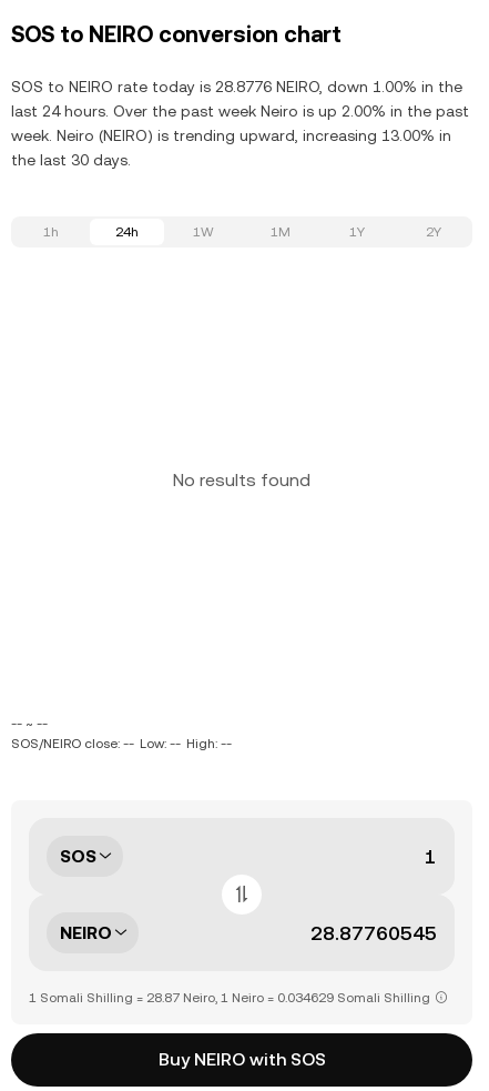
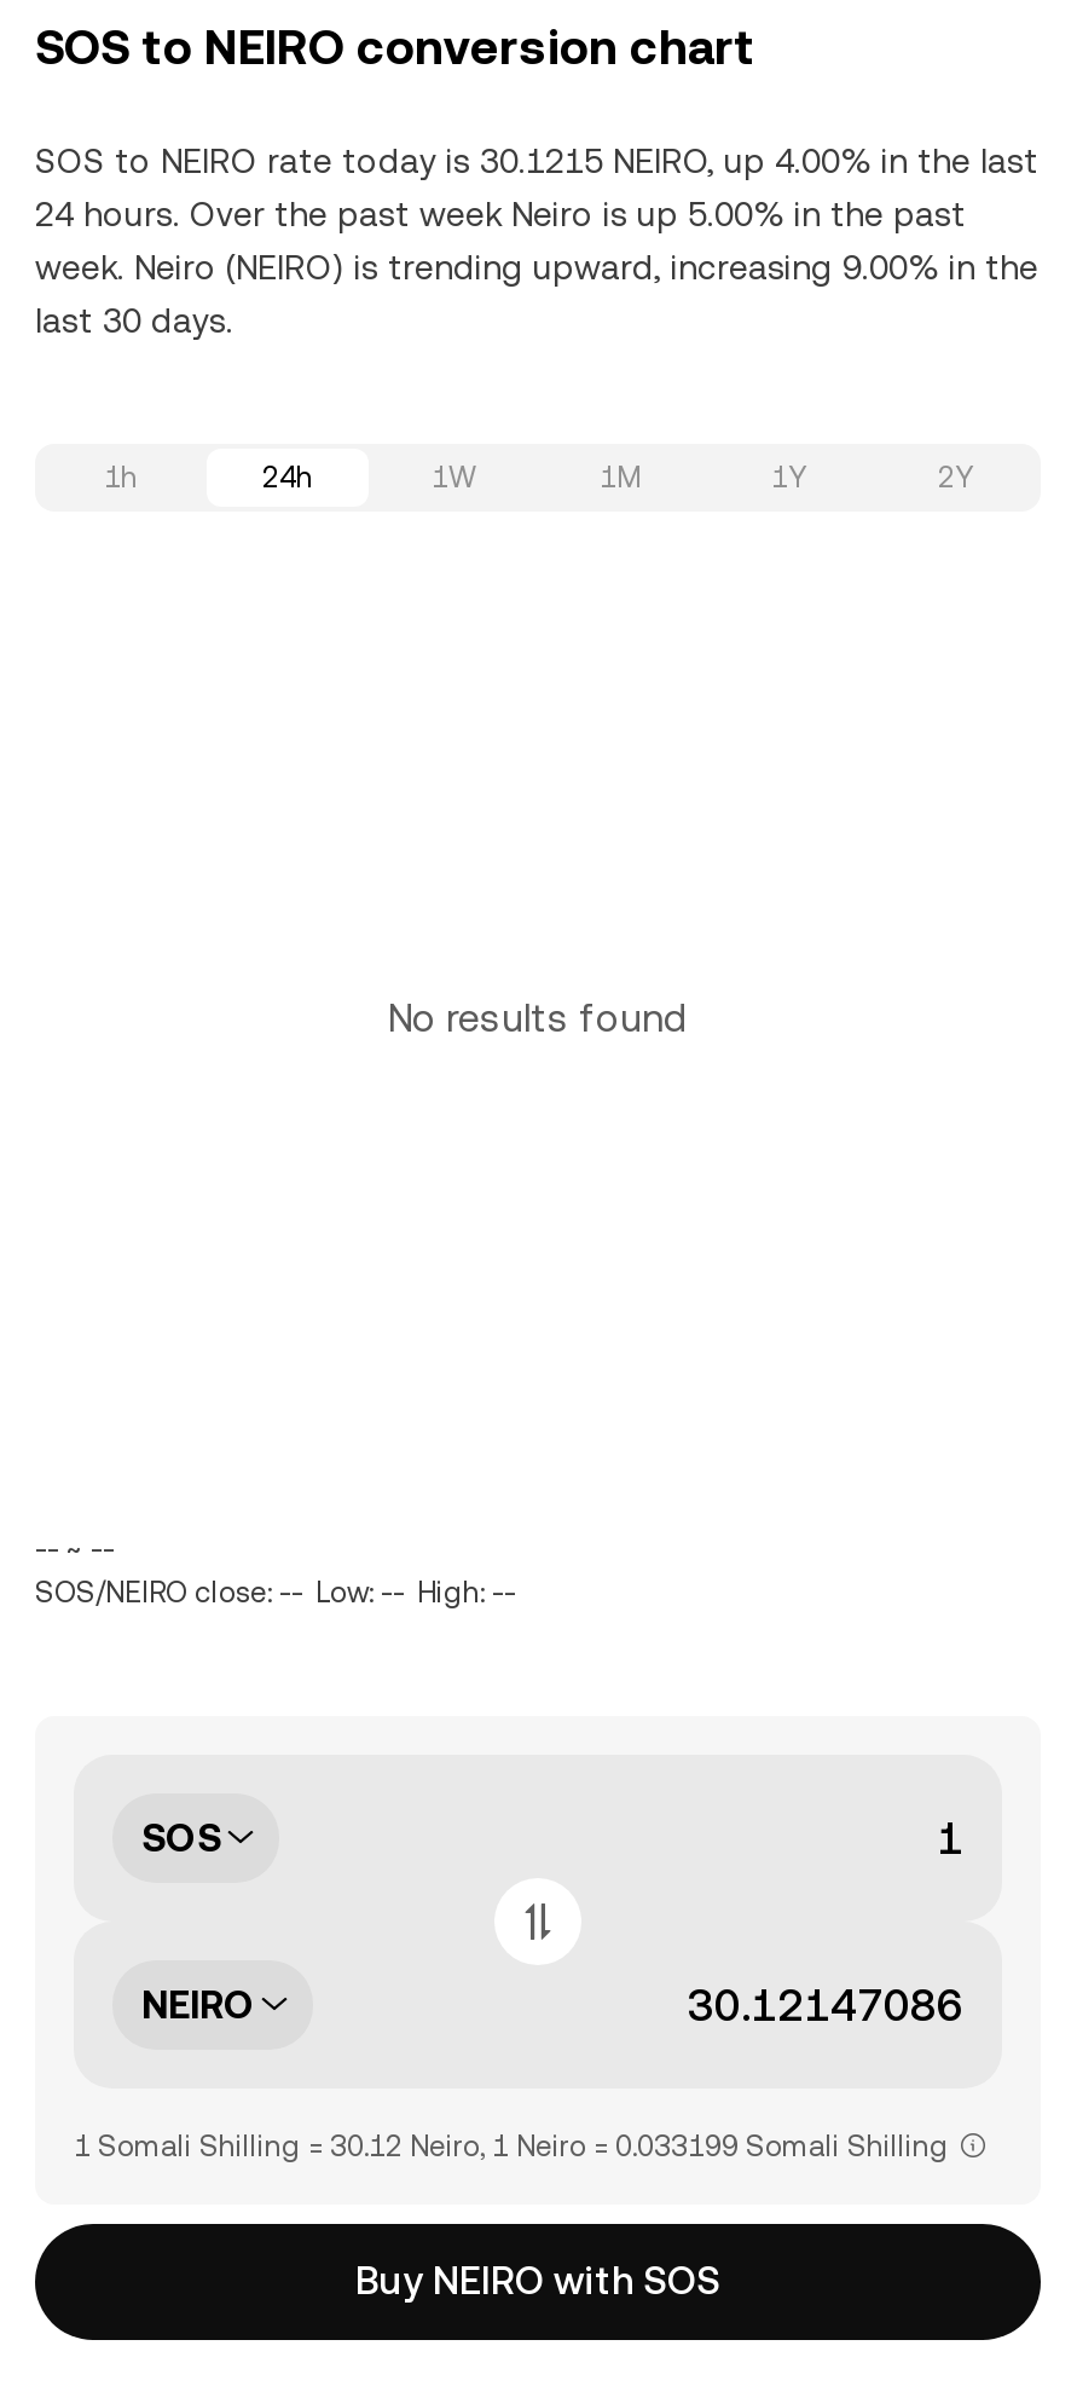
- SOS to NEIRO rate today is 28.8776 NEIRO, down 1.00% in the
- last 24 hours. Over the past week Neiro is up 2.00% in the past
- week. Neiro (NEIRO) is trending upward, increasing 13.00% in
- the last 30 days.
+ SOS to NEIRO rate today is 30.1215 NEIRO, up 4.00% in the last
+ 24 hours. Over the past week Neiro is up 5.00% in the past
+ week. Neiro (NEIRO) is trending upward, increasing 9.00% in the
+ last 30 days.

- 1 Somali Shilling = 28.87 Neiro, 1 Neiro = 0.034629 Somali Shilling
+ 1 Somali Shilling = 30.12 Neiro, 1 Neiro = 0.033199 Somali Shilling
